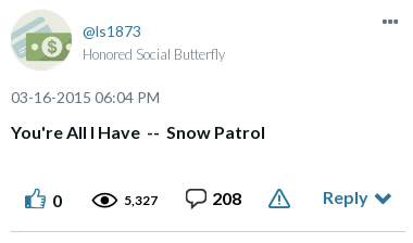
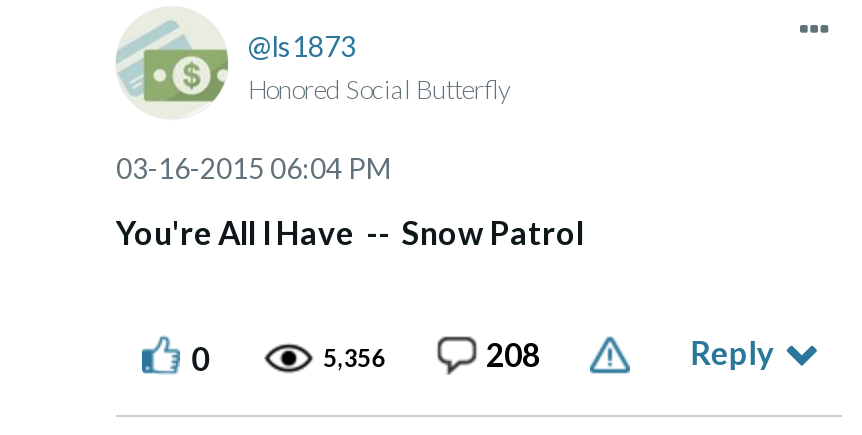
- 5,327
+ 5,356
